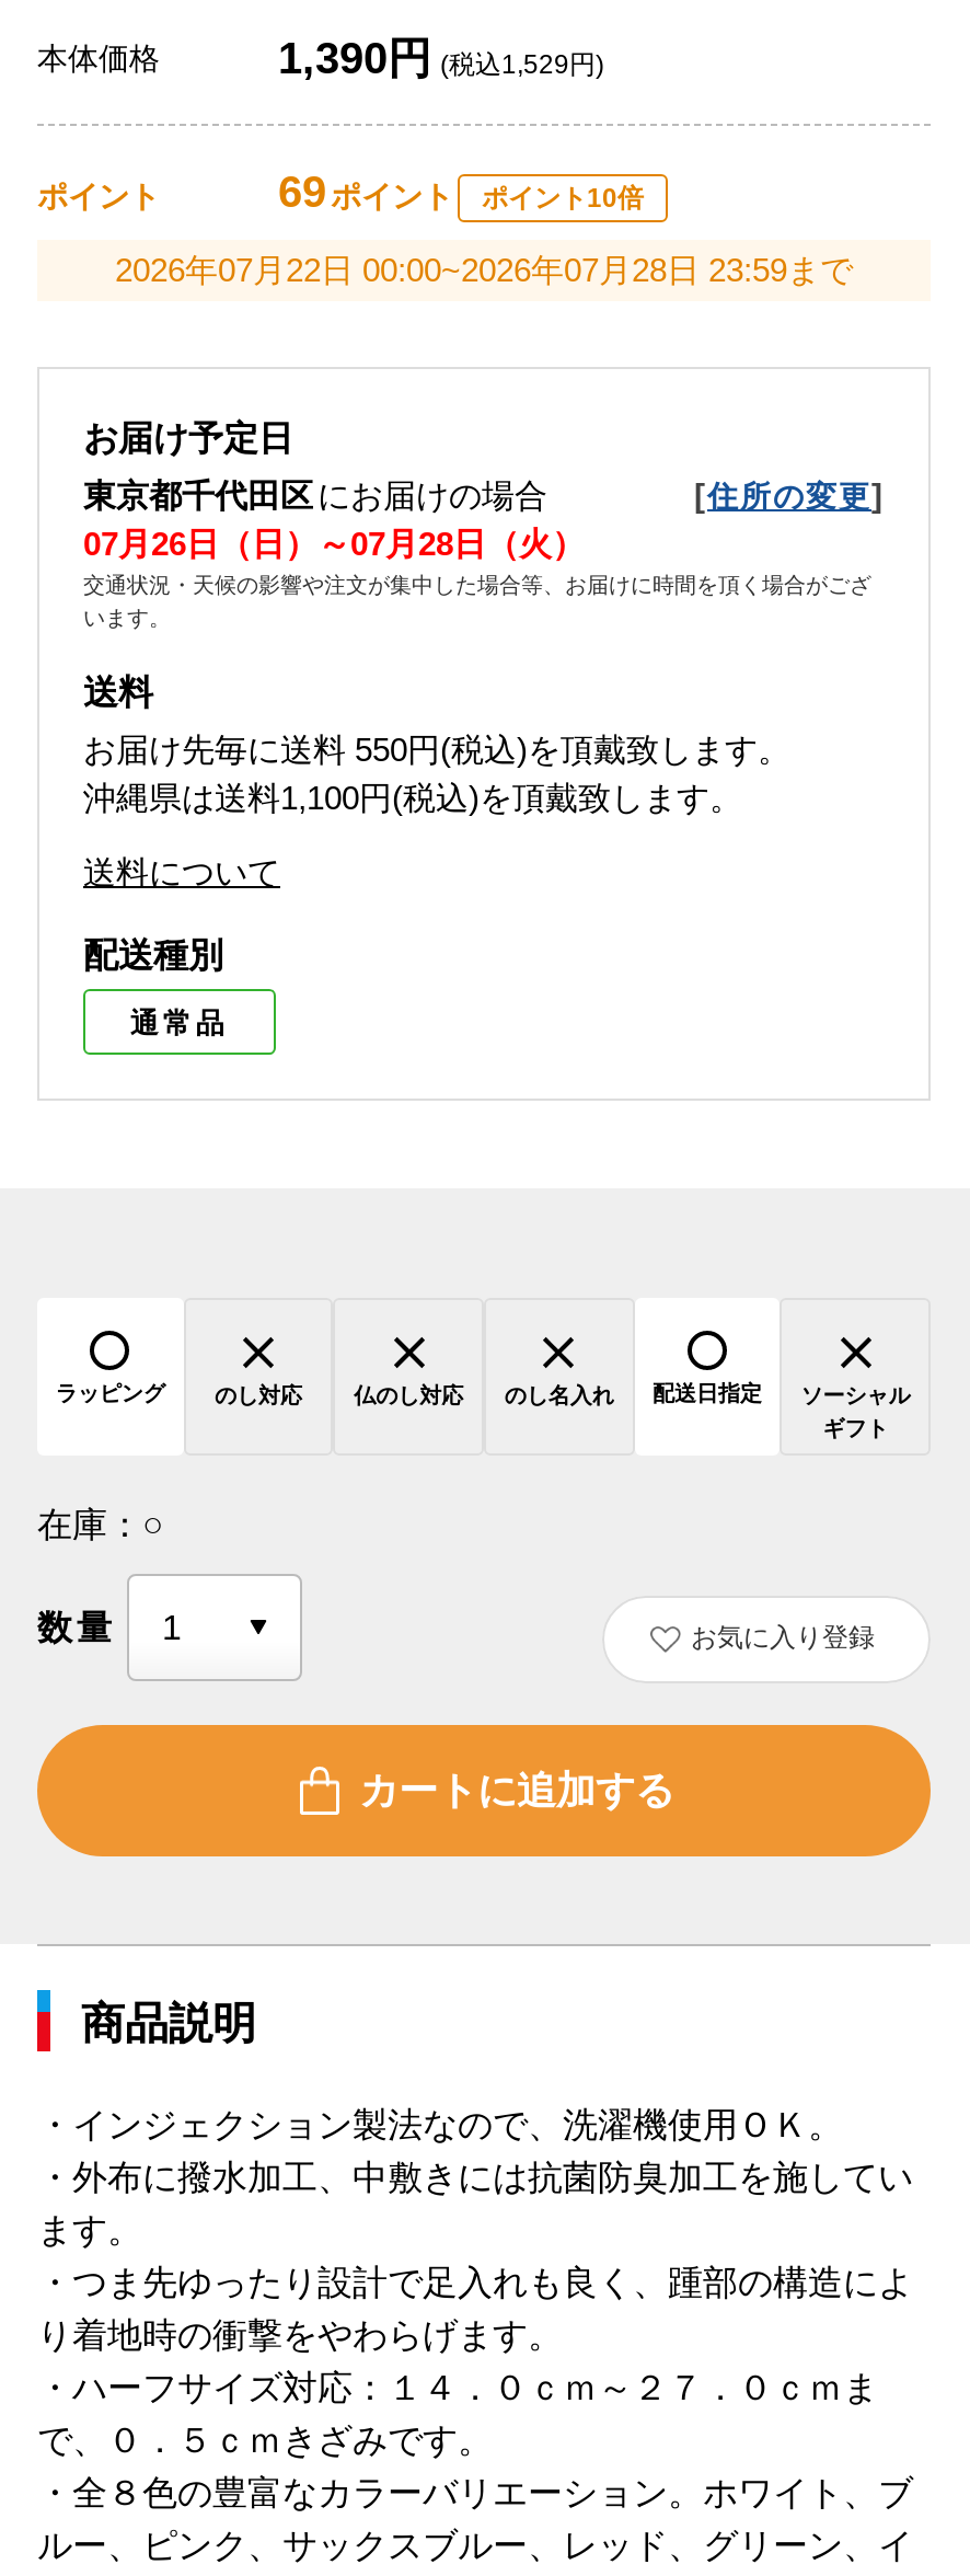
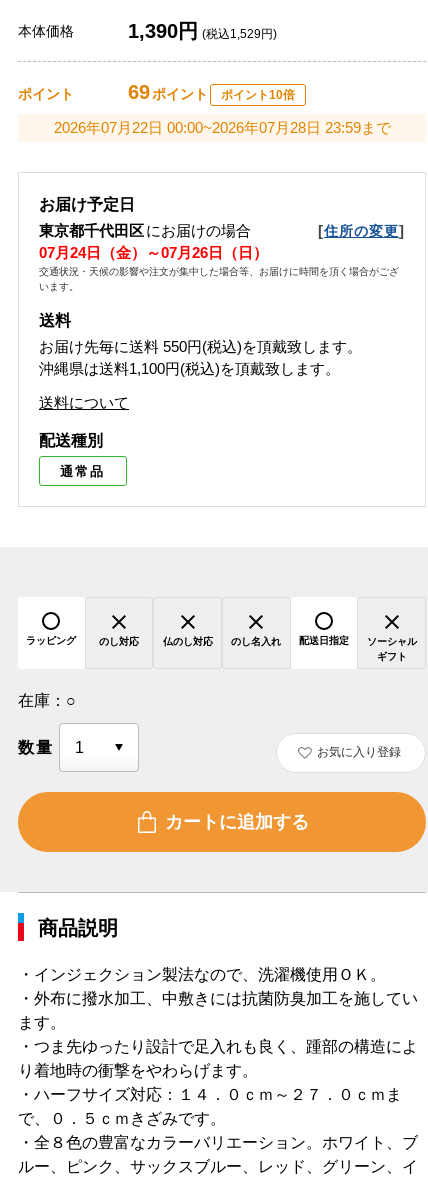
- 07月26日（日）～07月28日（火）
+ 07月24日（金）～07月26日（日）
